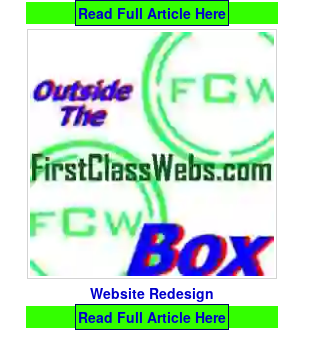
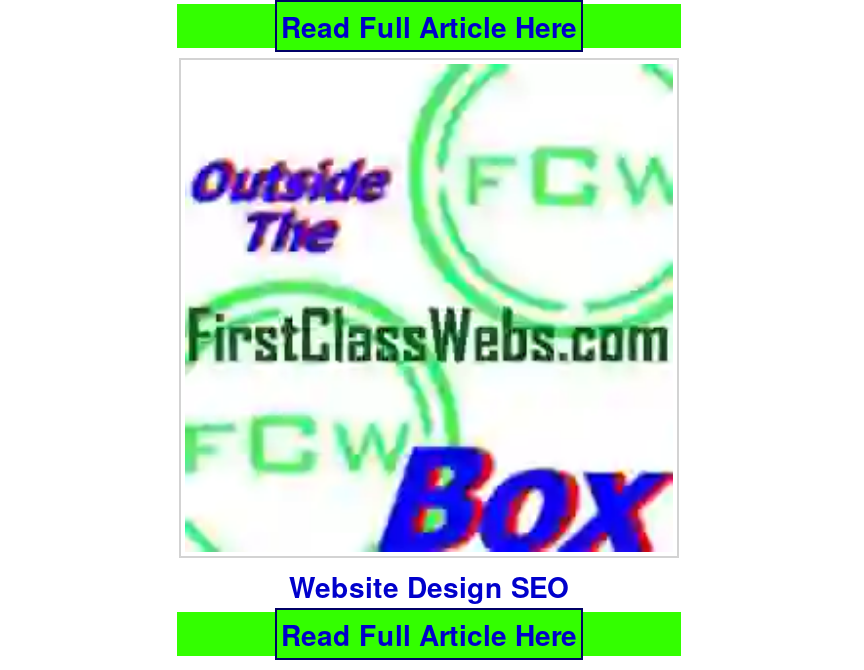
- Website Redesign
+ Website Design SEO
